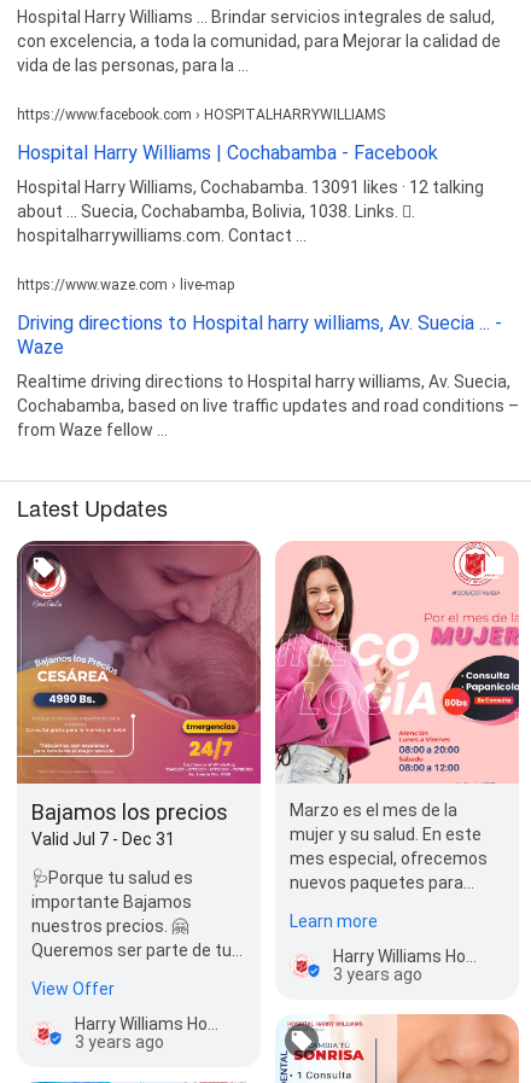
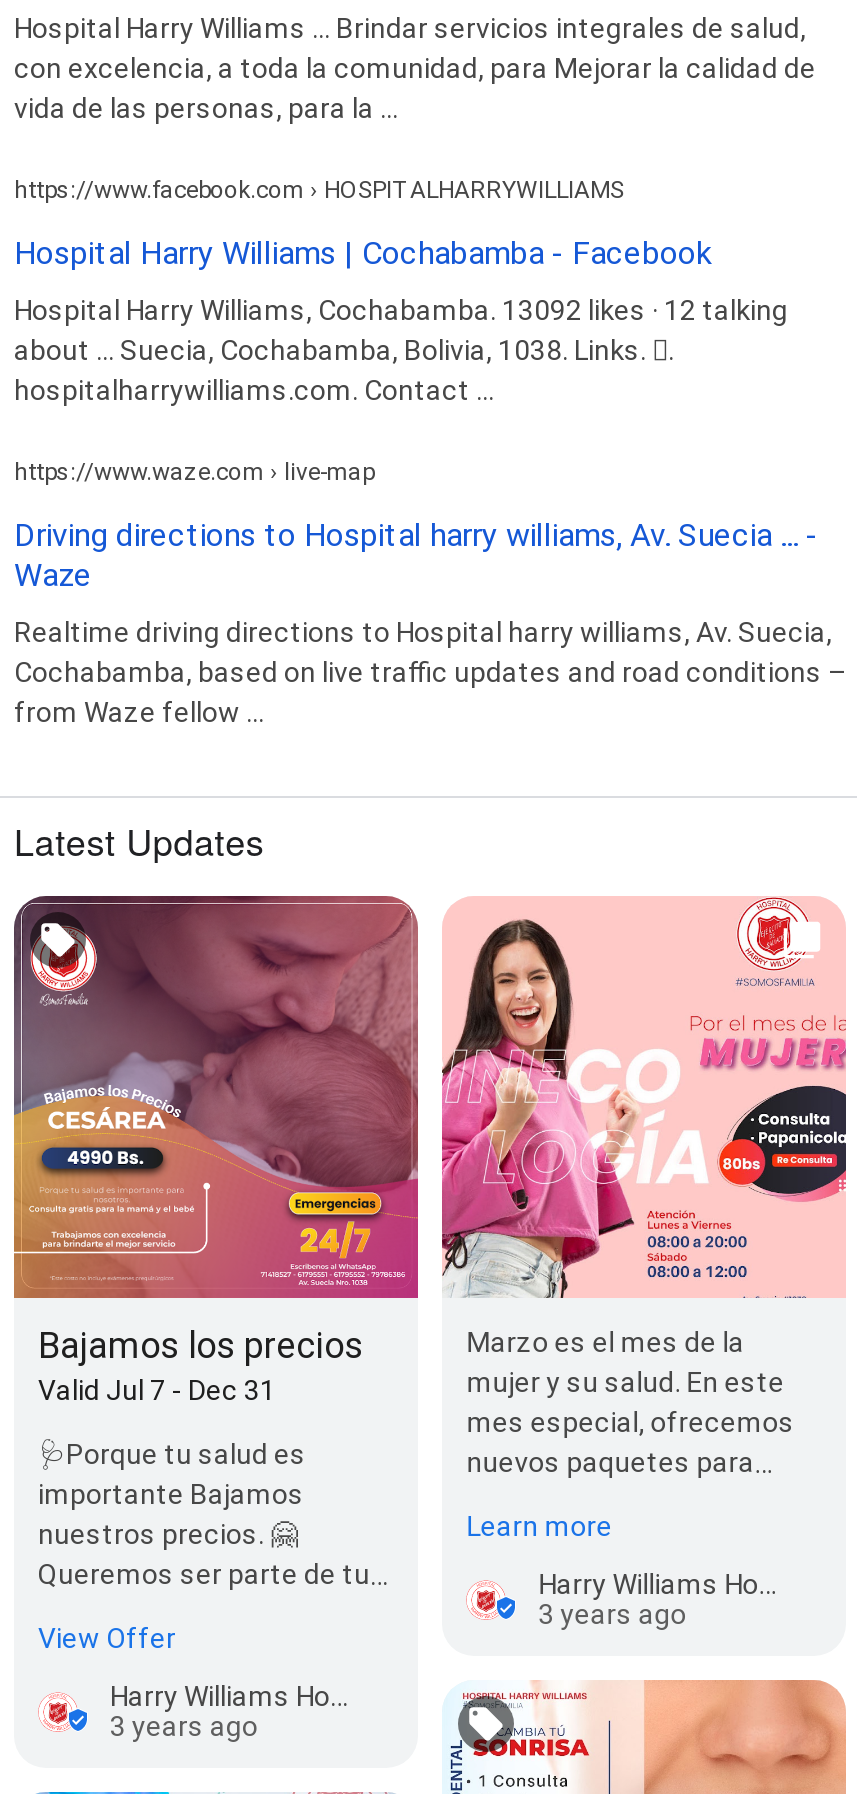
- Hospital Harry Williams, Cochabamba. 13091 likes · 12 talking
+ Hospital Harry Williams, Cochabamba. 13092 likes · 12 talking
